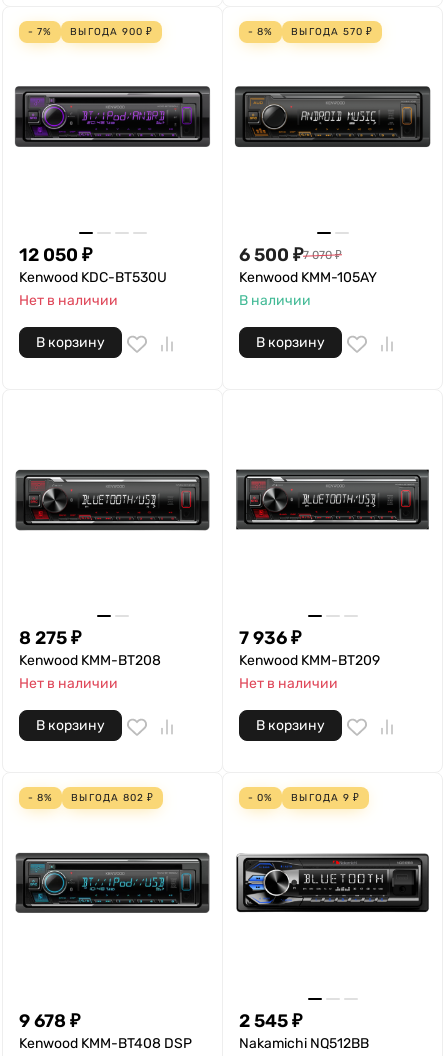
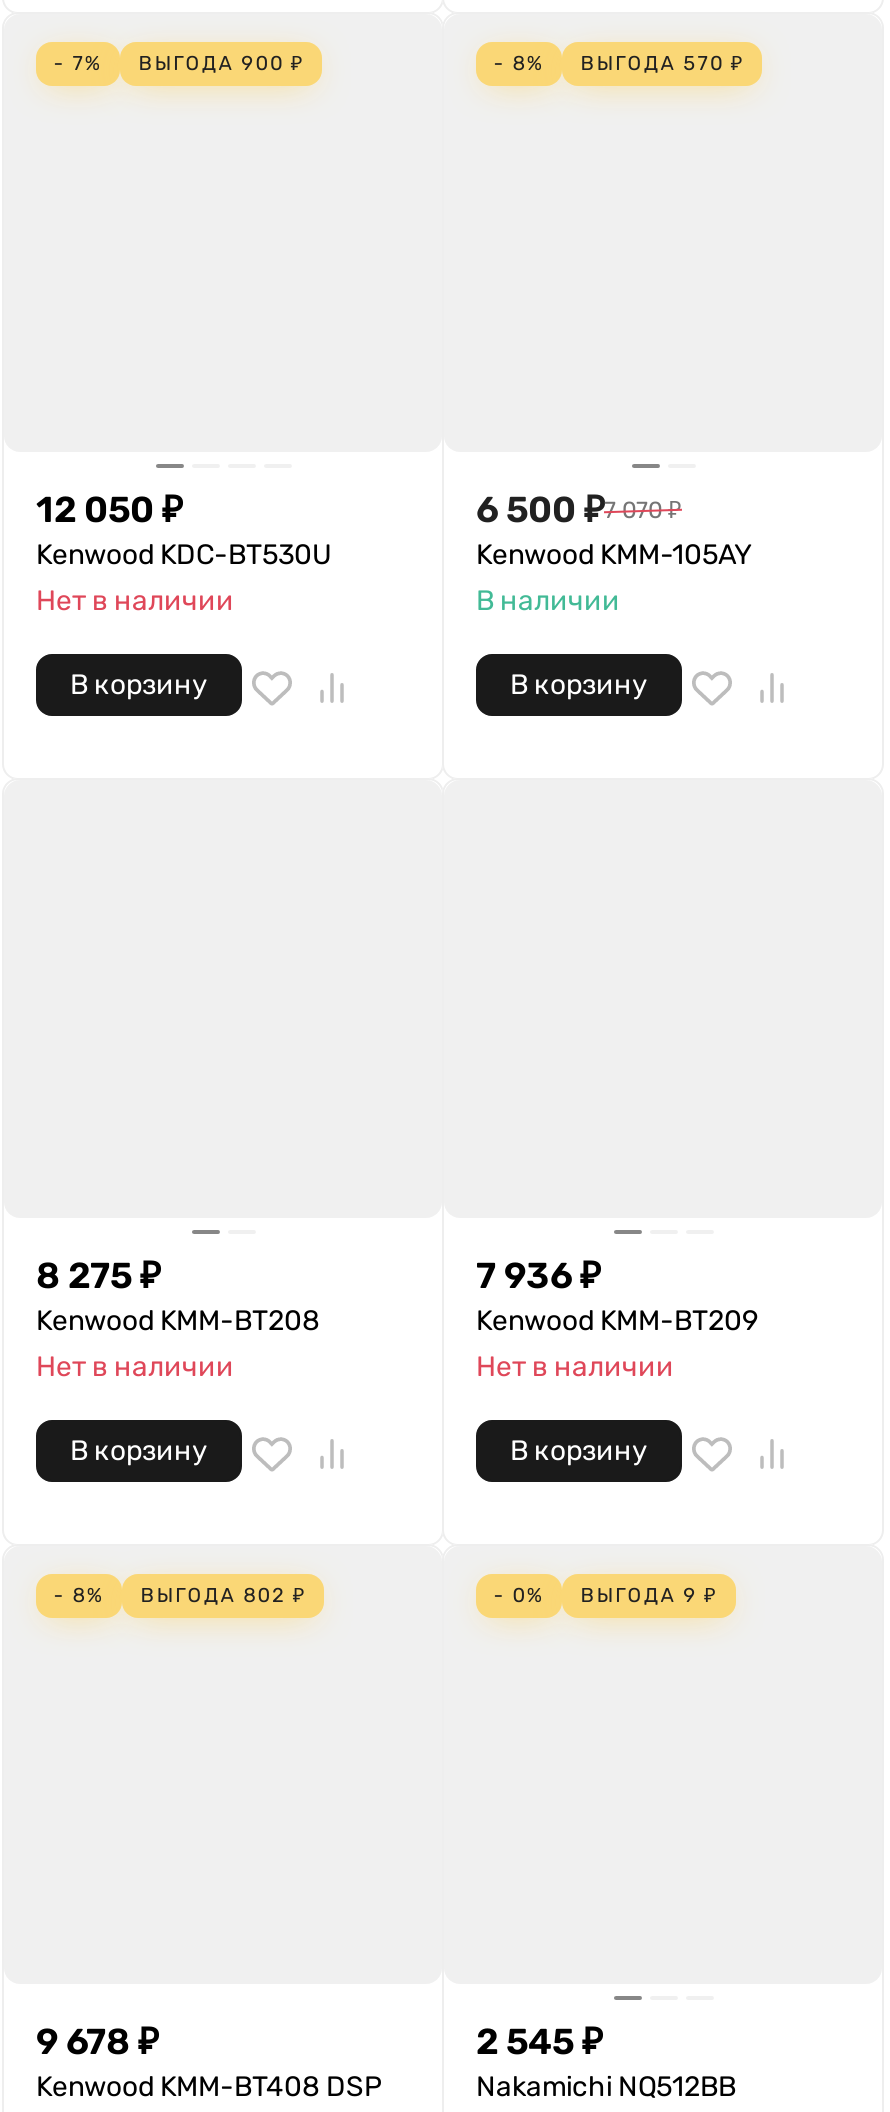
- [image]

- [image]

- [image]

- [image]

- [image]

- [image]
